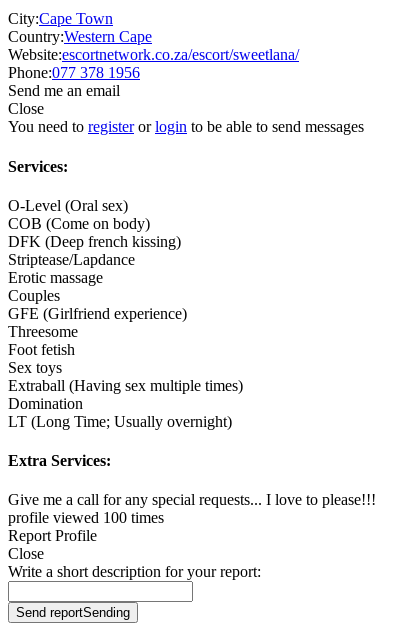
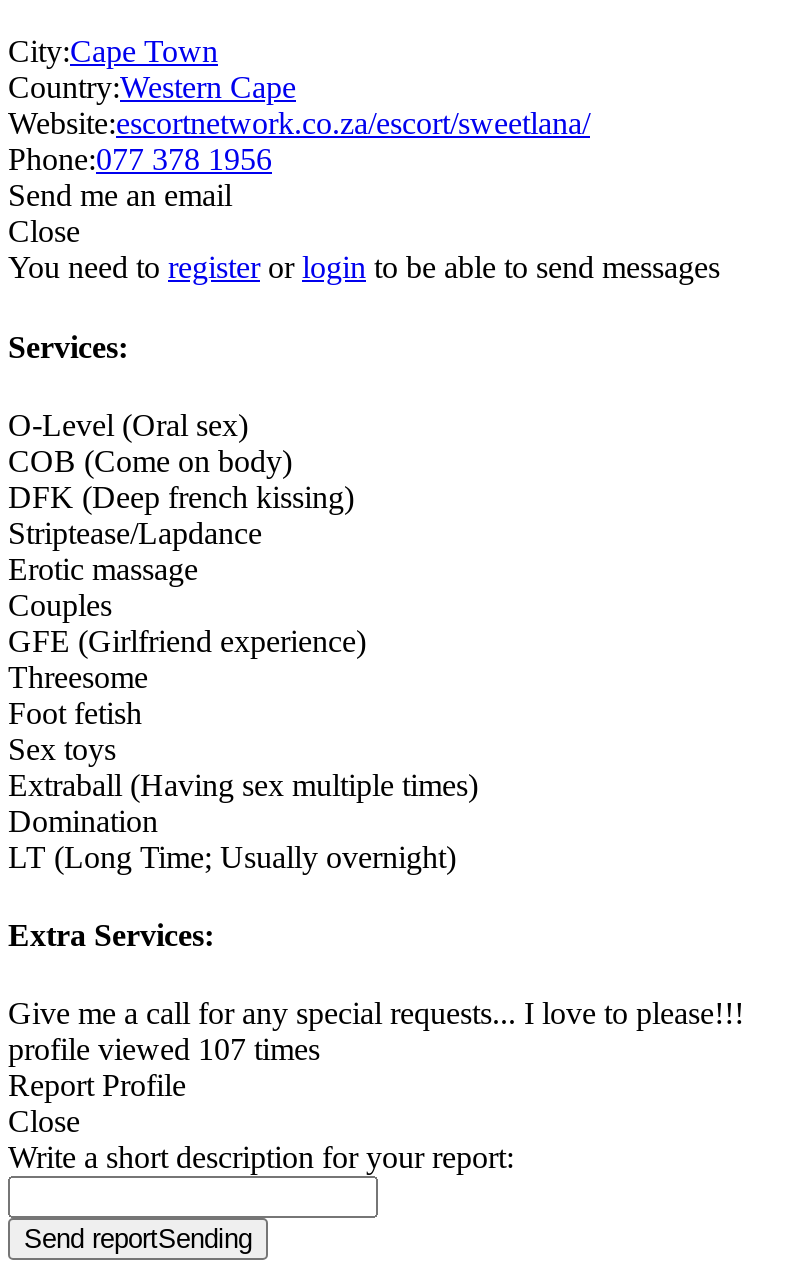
- profile viewed 100 times
+ profile viewed 107 times
